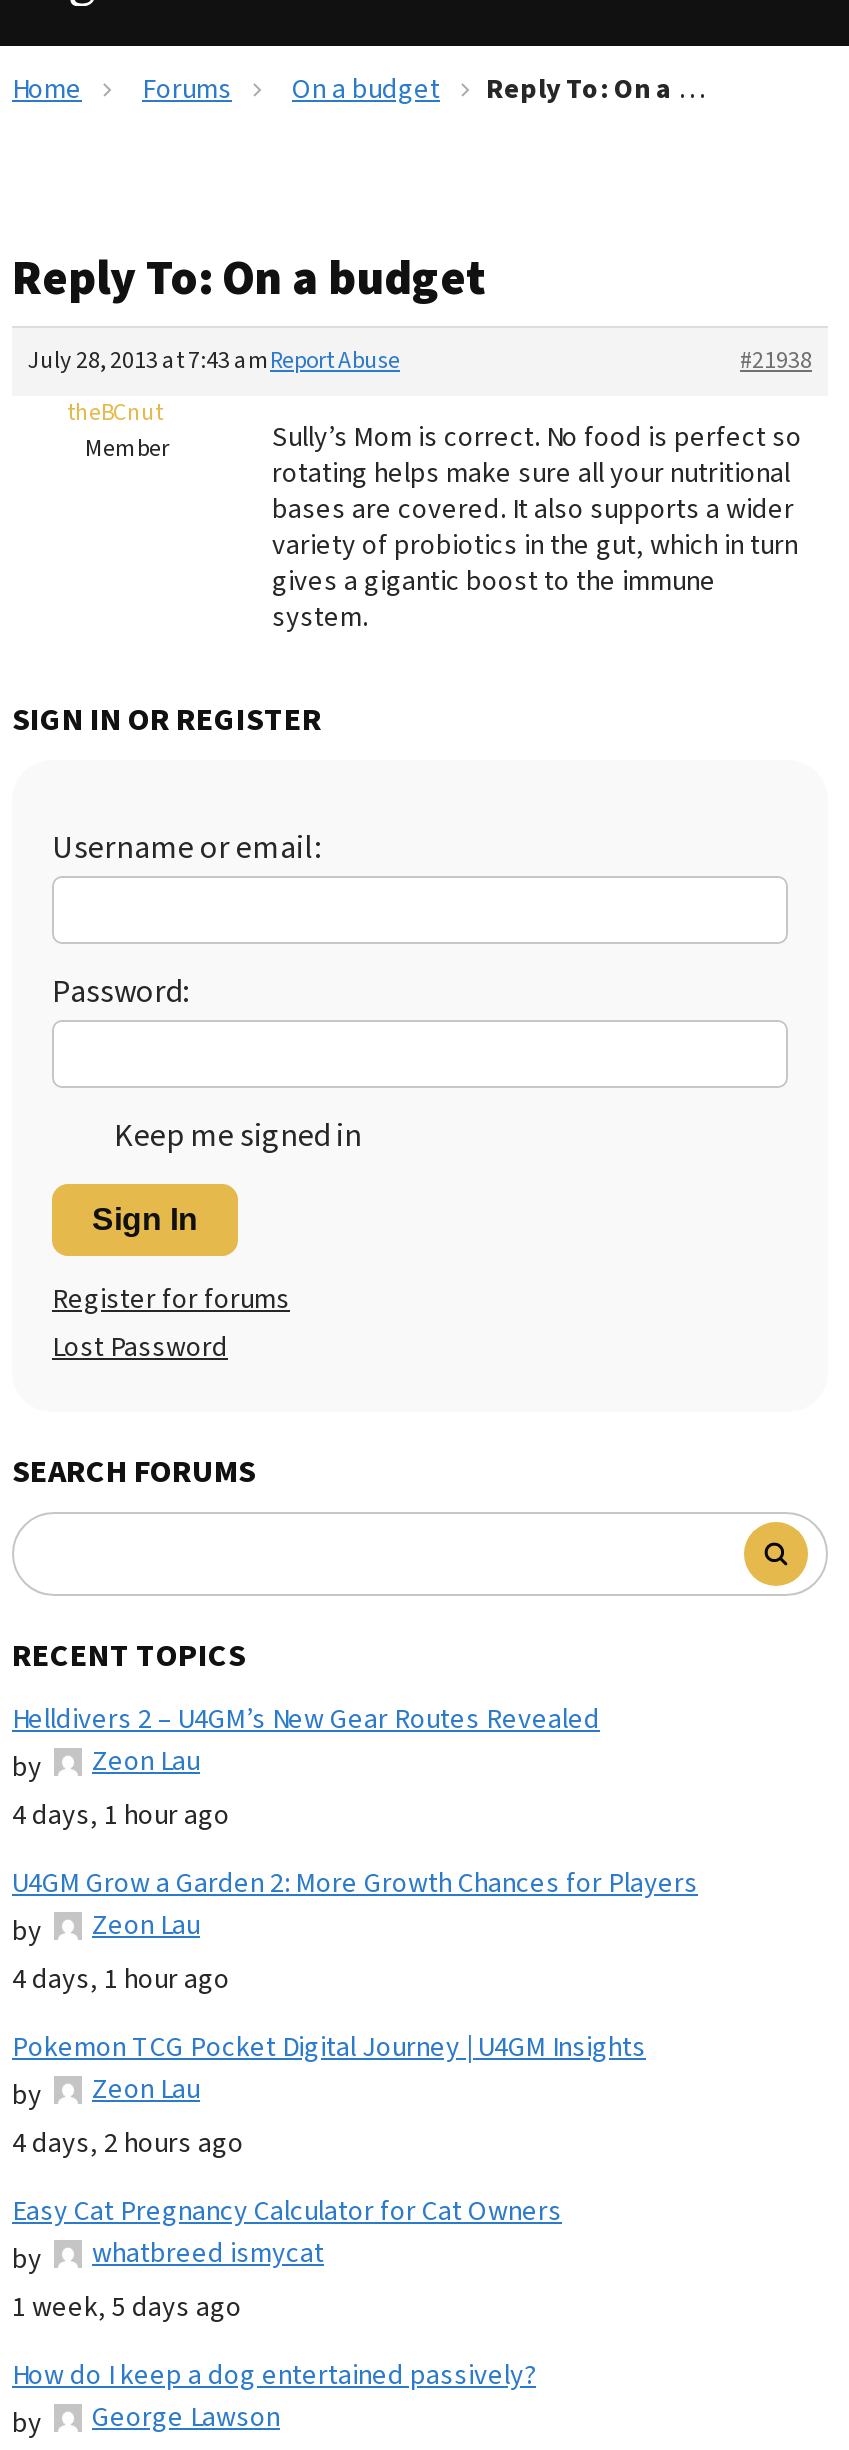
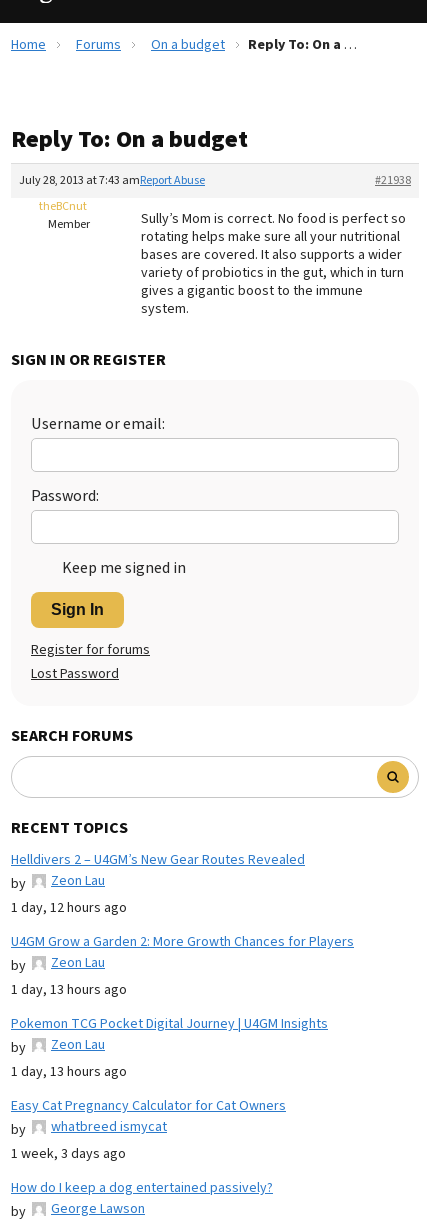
- 4 days, 1 hour ago
+ 1 day, 12 hours ago

- 4 days, 1 hour ago
+ 1 day, 13 hours ago

- 4 days, 2 hours ago
+ 1 day, 13 hours ago

- 1 week, 5 days ago
+ 1 week, 3 days ago
